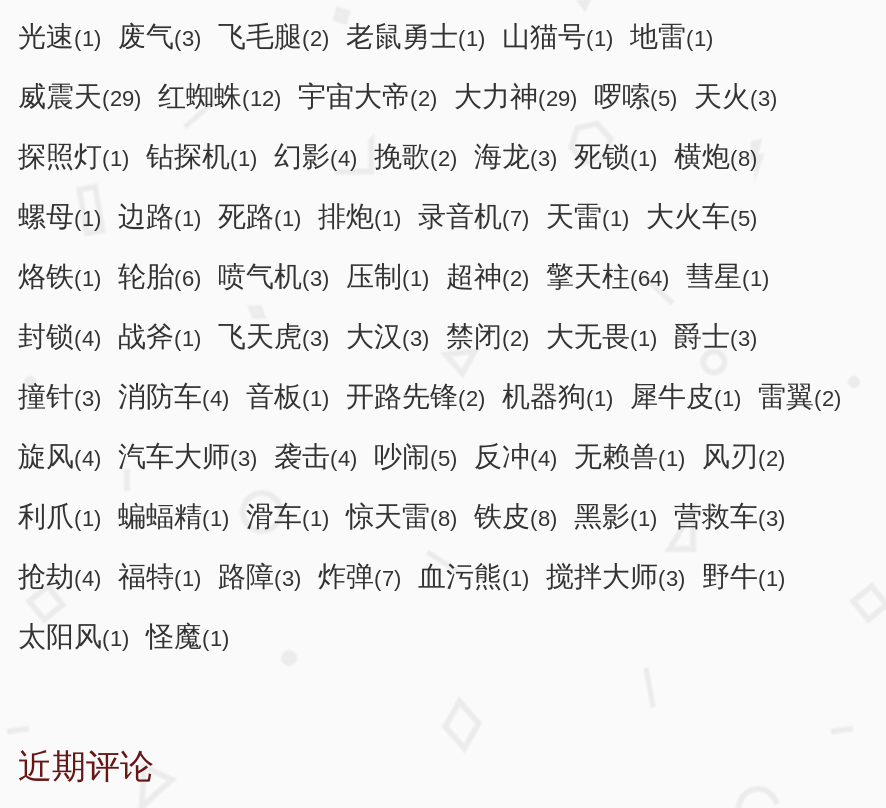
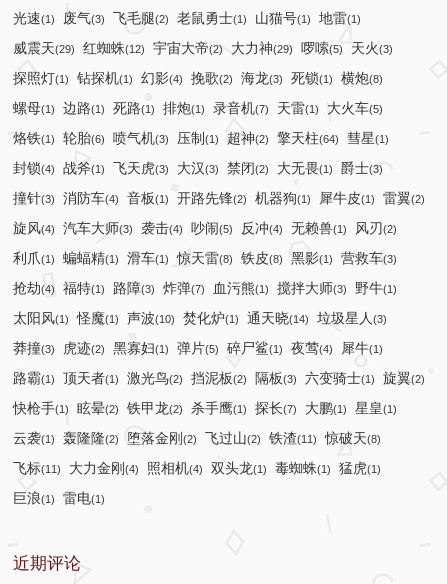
- 太阳风(1) 怪魔(1)
+ 太阳风(1) 怪魔(1) 声波(10) 焚化炉(1) 通天晓(14) 垃圾星人(3)
+ 莽撞(3) 虎迹(2) 黑寡妇(1) 弹片(5) 碎尸鲨(1) 夜莺(4) 犀牛(1)
+ 路霸(1) 顶天者(1) 激光鸟(2) 挡泥板(2) 隔板(3) 六变骑士(1) 旋翼(2)
+ 快枪手(1) 眩晕(2) 铁甲龙(2) 杀手鹰(1) 探长(7) 大鹏(1) 星皇(1)
+ 云袭(1) 轰隆隆(2) 堕落金刚(2) 飞过山(2) 铁渣(11) 惊破天(8)
+ 飞标(11) 大力金刚(4) 照相机(4) 双头龙(1) 毒蜘蛛(1) 猛虎(1)
+ 巨浪(1) 雷电(1)
